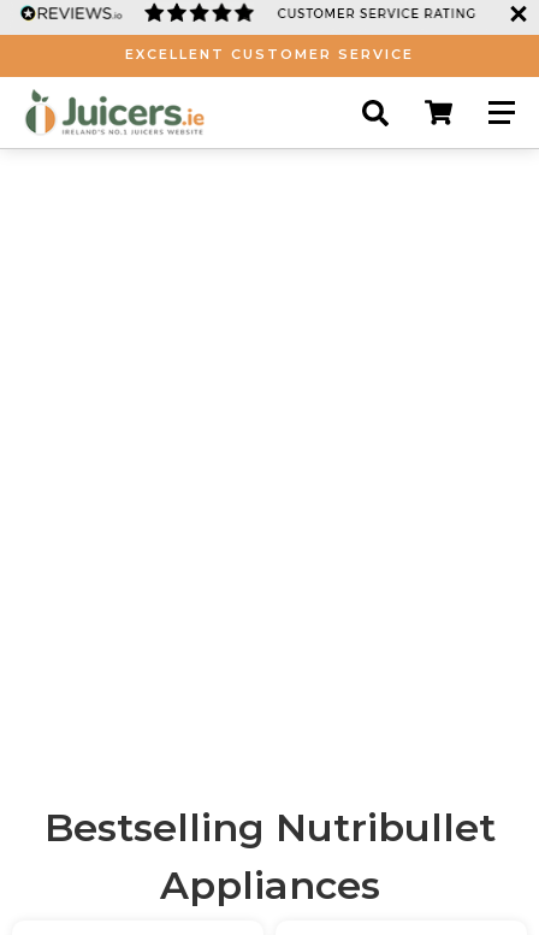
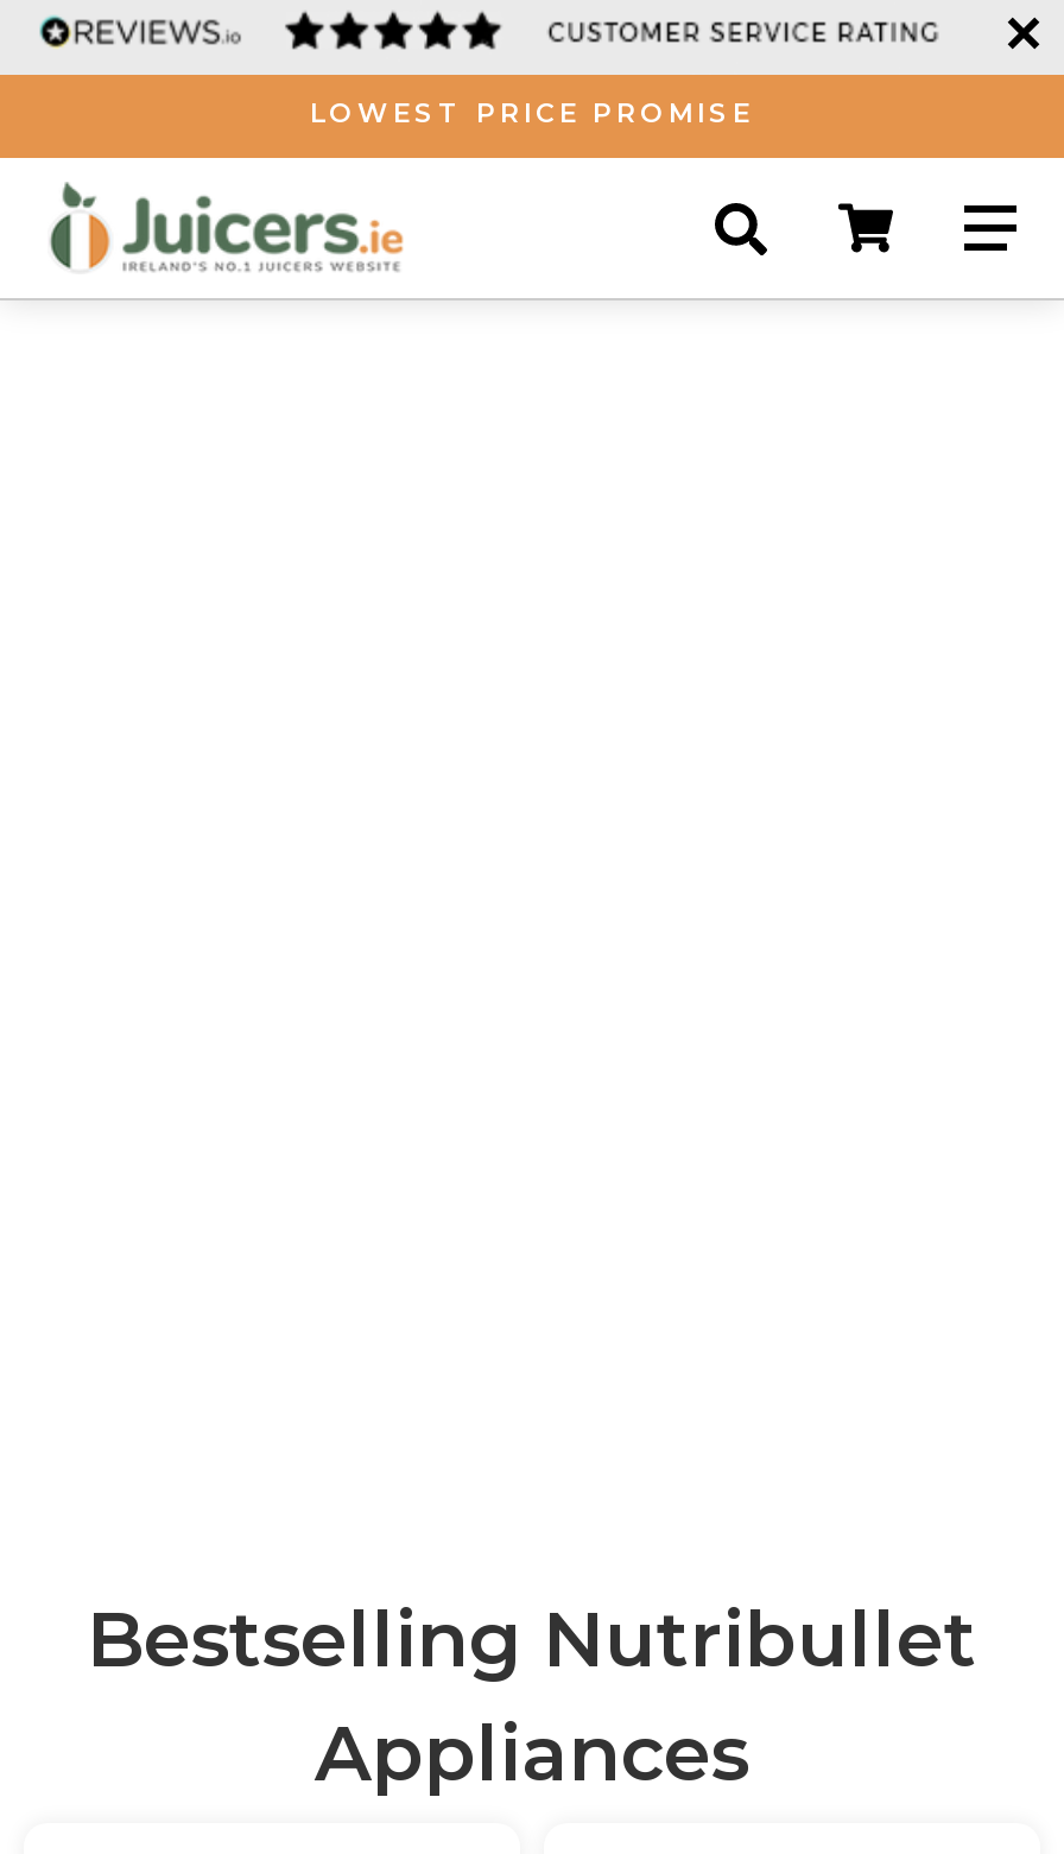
- EXCELLENT CUSTOMER SERVICE
+ LOWEST PRICE PROMISE
